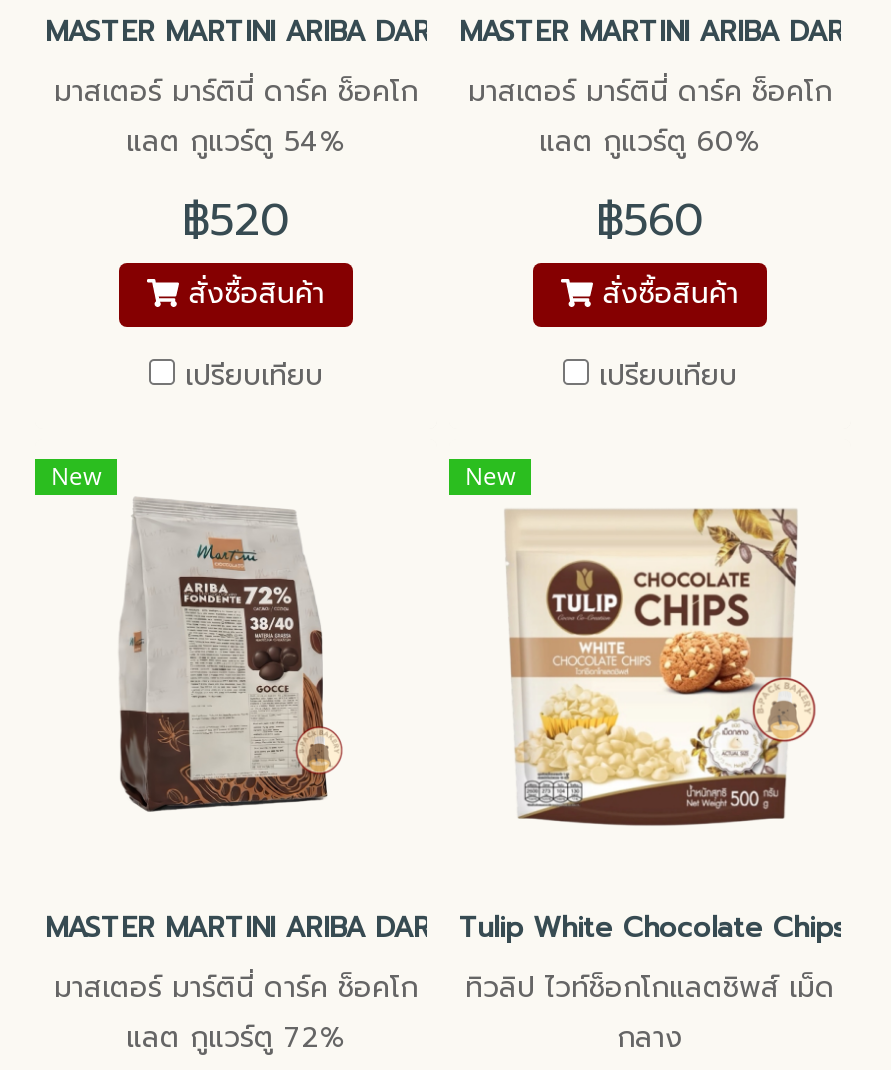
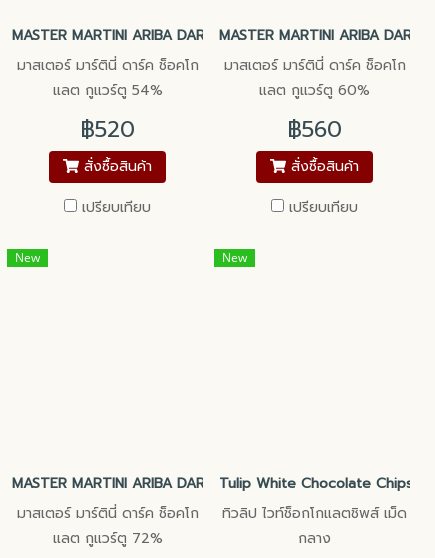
- [image]

- [image]
